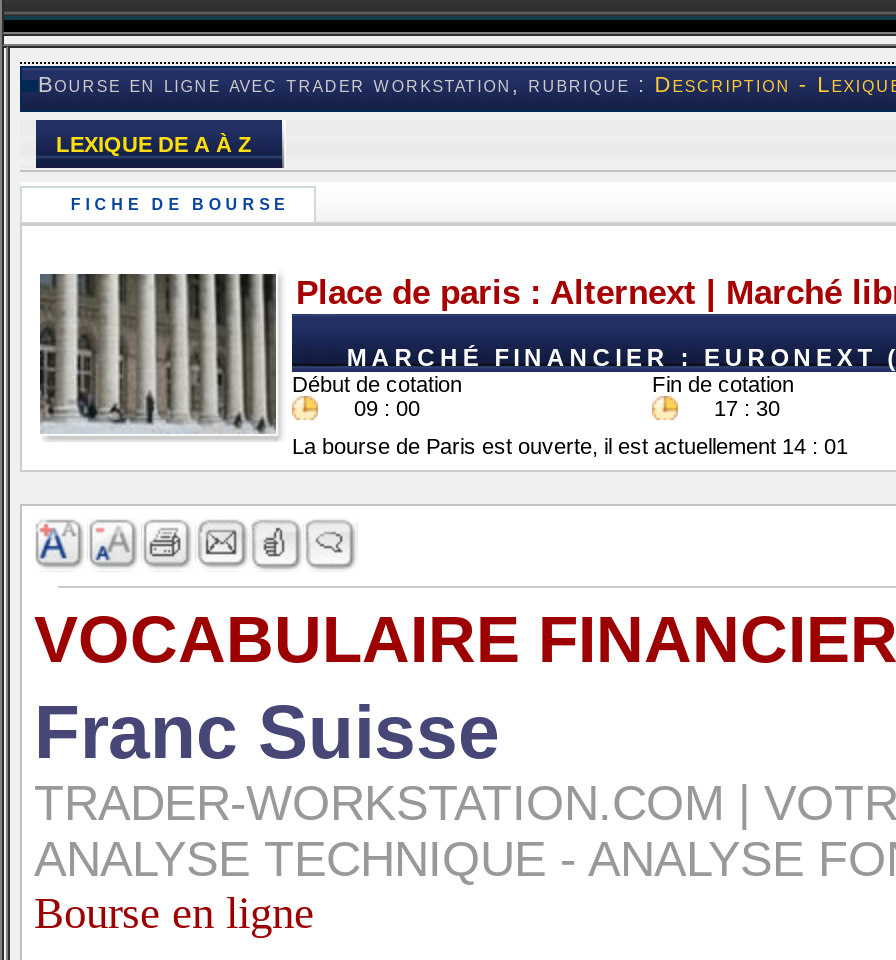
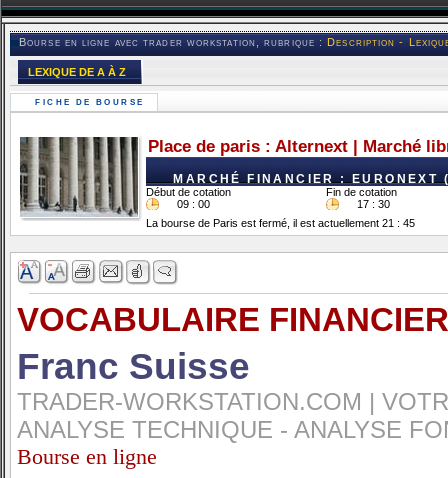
- La bourse de Paris est ouverte, il est actuellement 14 : 01
+ La bourse de Paris est fermé, il est actuellement 21 : 45
